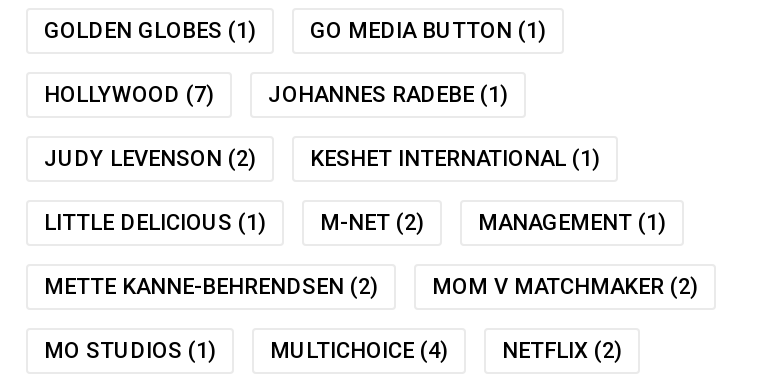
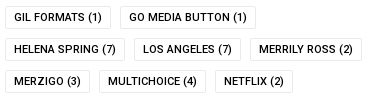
- GOLDEN GLOBES (1)
+ GIL FORMATS (1)

- HOLLYWOOD (7)
- JOHANNES RADEBE (1)
- JUDY LEVENSON (2)
- KESHET INTERNATIONAL (1)
- LITTLE DELICIOUS (1)
- M-NET (2)
- MANAGEMENT (1)
- METTE KANNE-BEHRENDSEN (2)
- MOM V MATCHMAKER (2)
- MO STUDIOS (1)
+ HELENA SPRING (7)
+ LOS ANGELES (7)
+ MERRILY ROSS (2)
+ MERZIGO (3)
